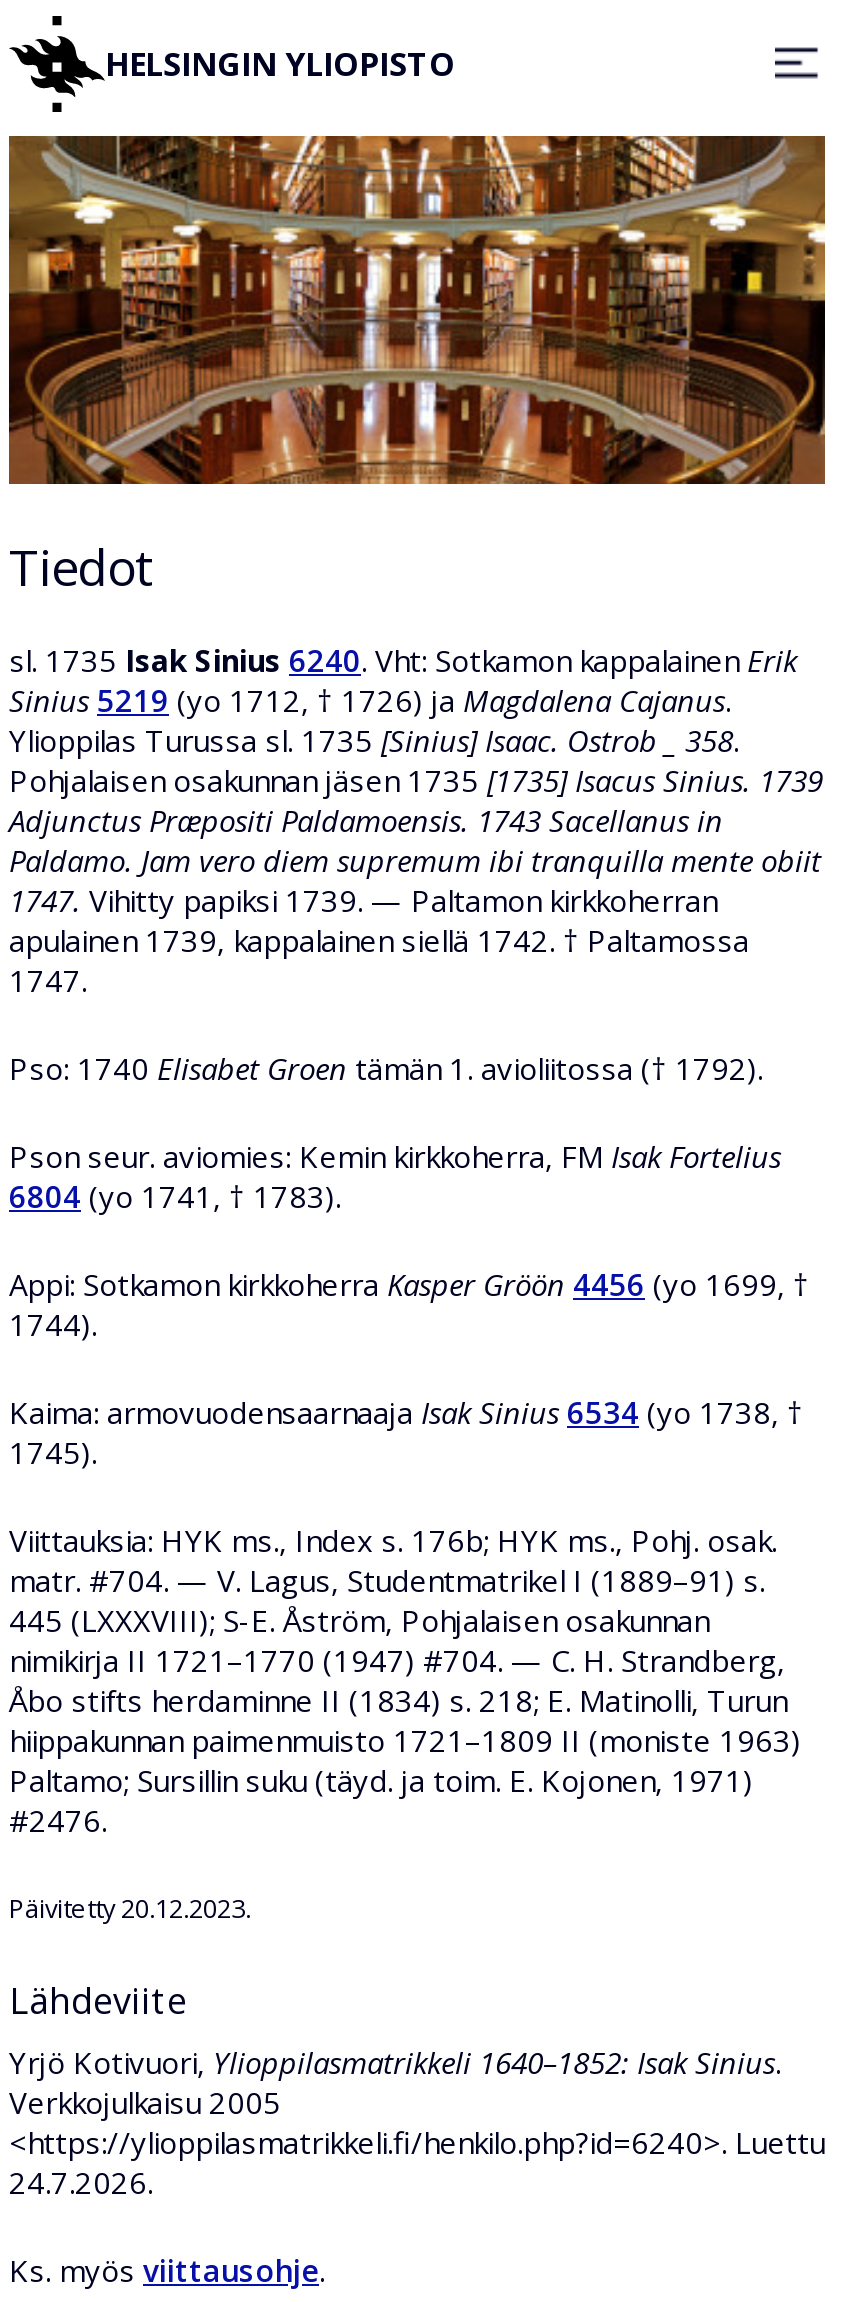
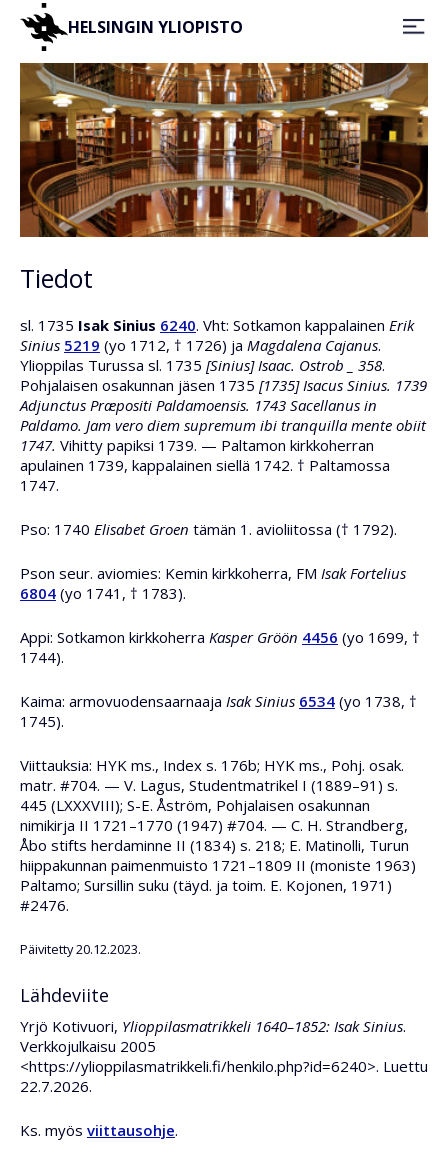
- 24.7.2026.
+ 22.7.2026.
